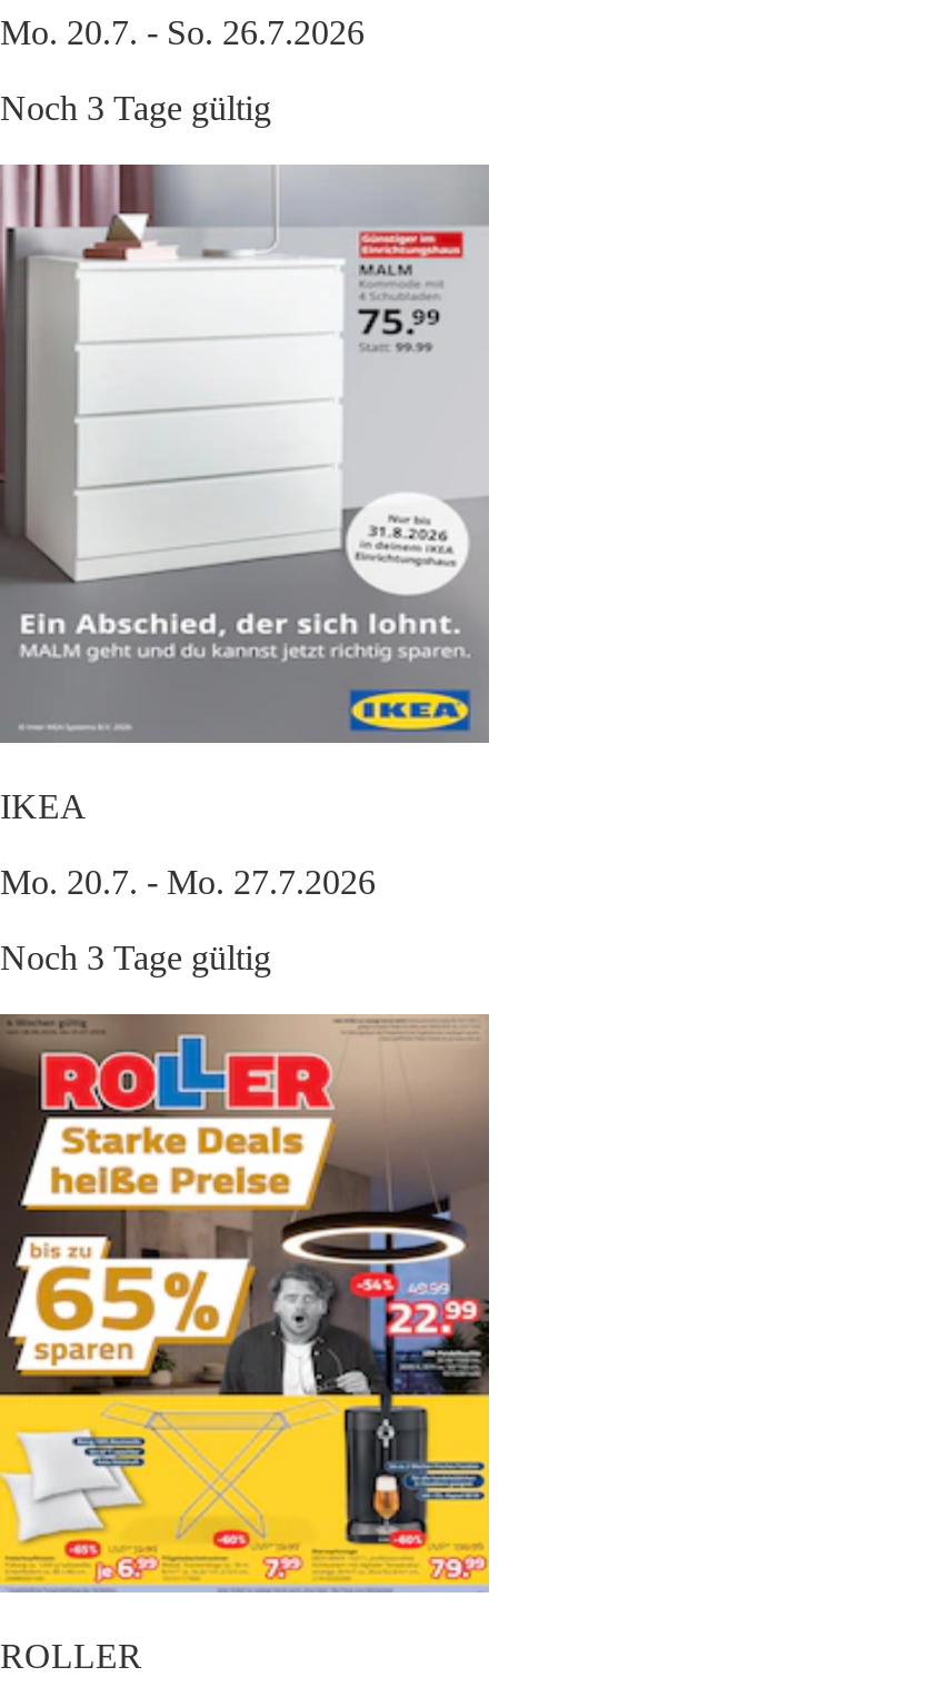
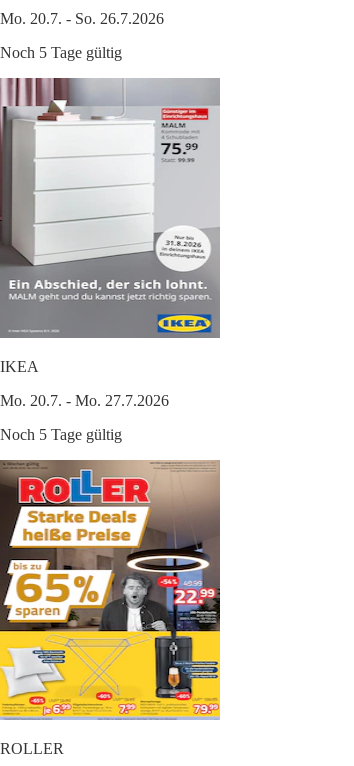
- Noch 3 Tage gültig
+ Noch 5 Tage gültig

- Noch 3 Tage gültig
+ Noch 5 Tage gültig
